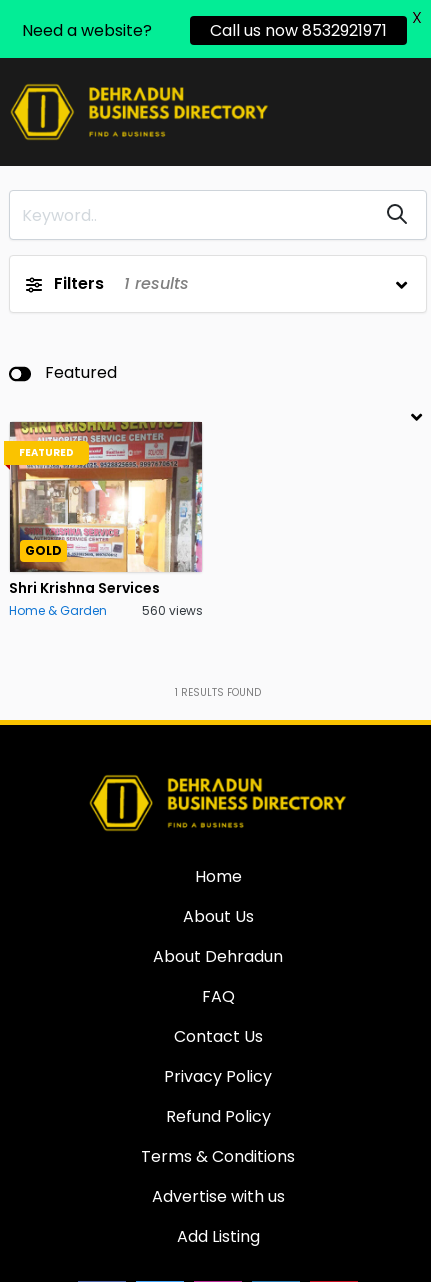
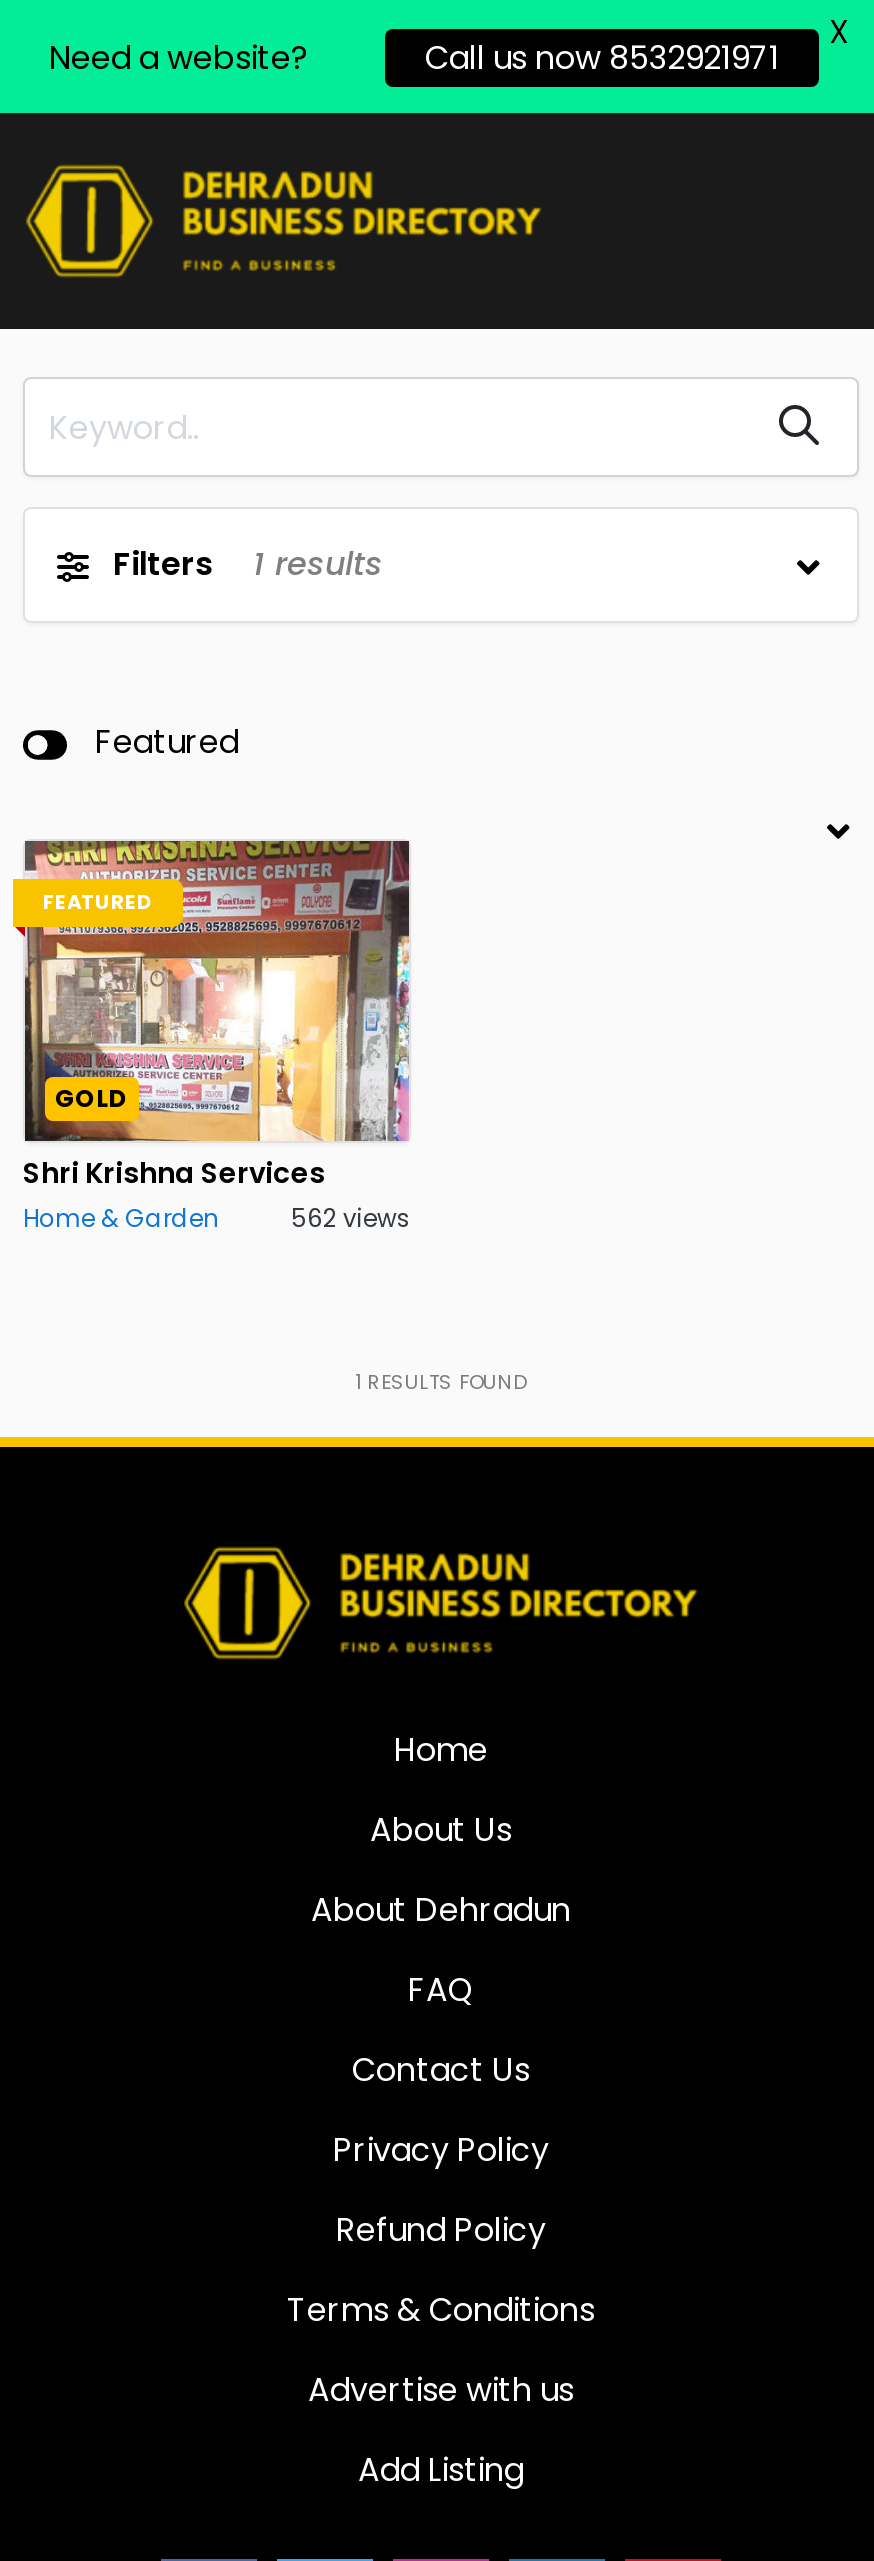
- 560 views
+ 562 views
